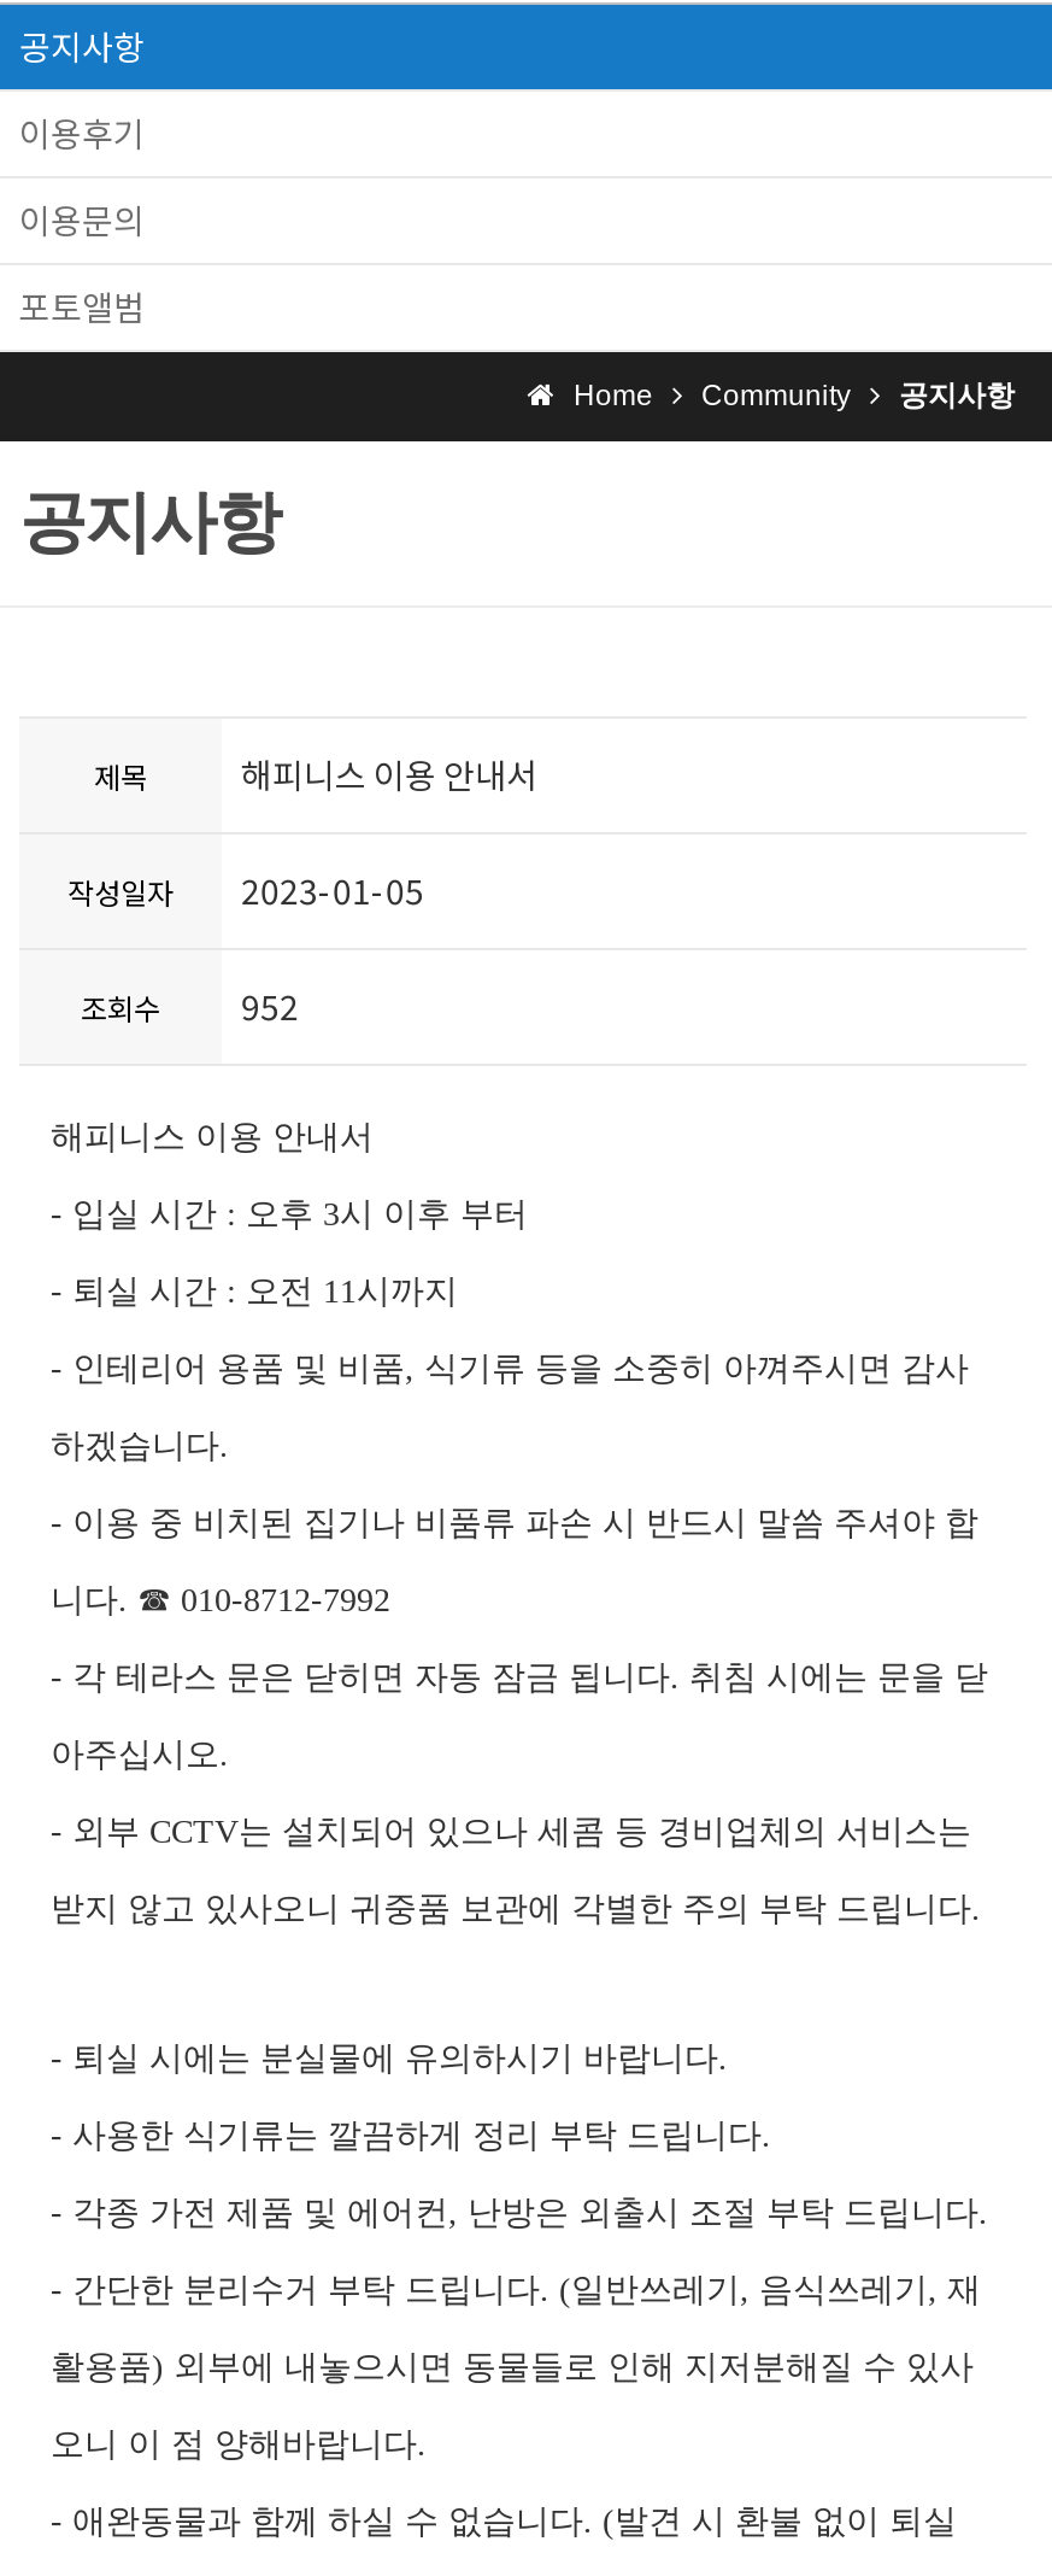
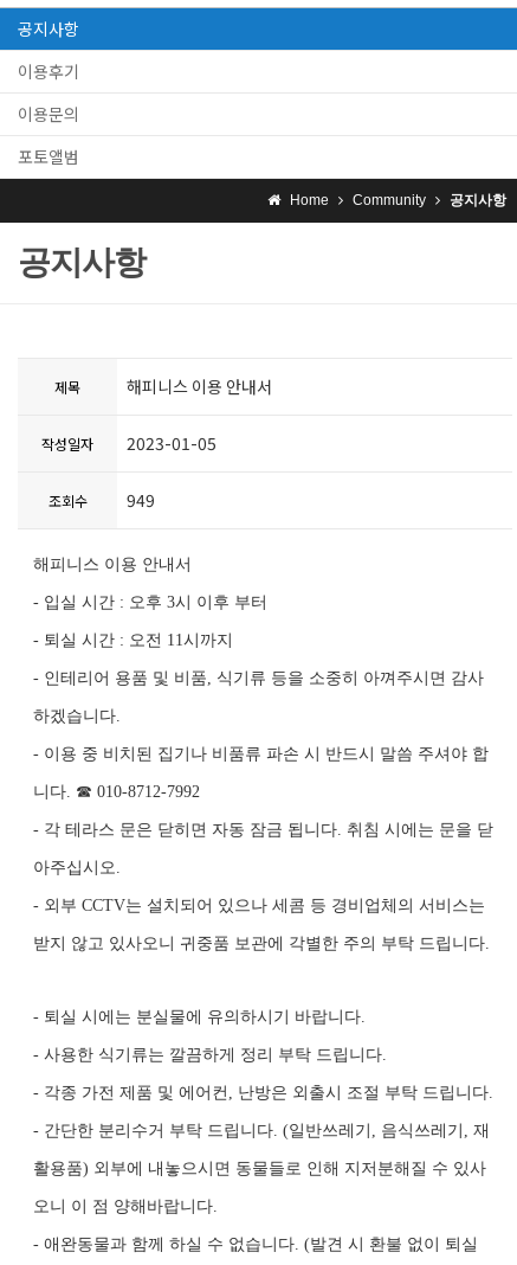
- 조회수 952
+ 조회수 949
